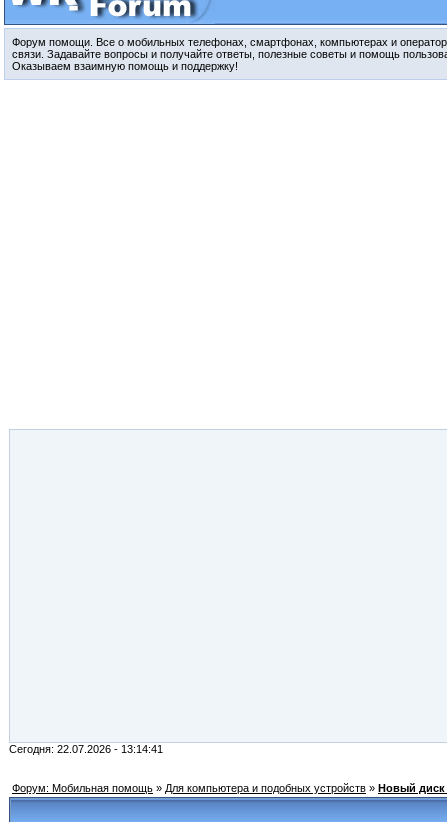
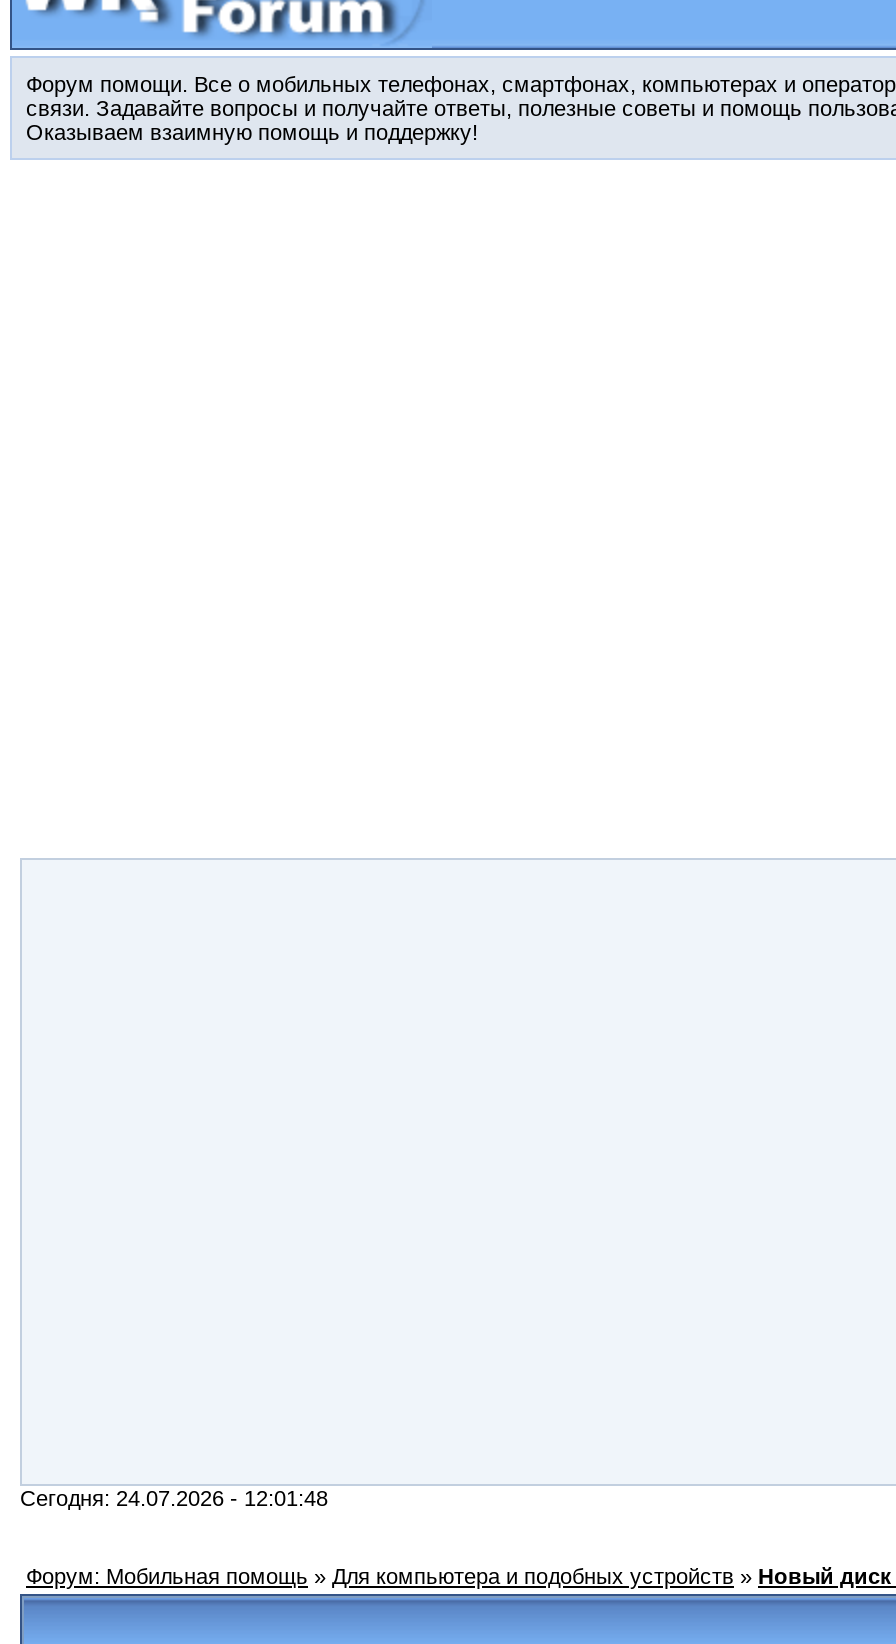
- Сегодня: 22.07.2026 - 13:14:41
+ Сегодня: 24.07.2026 - 12:01:48
